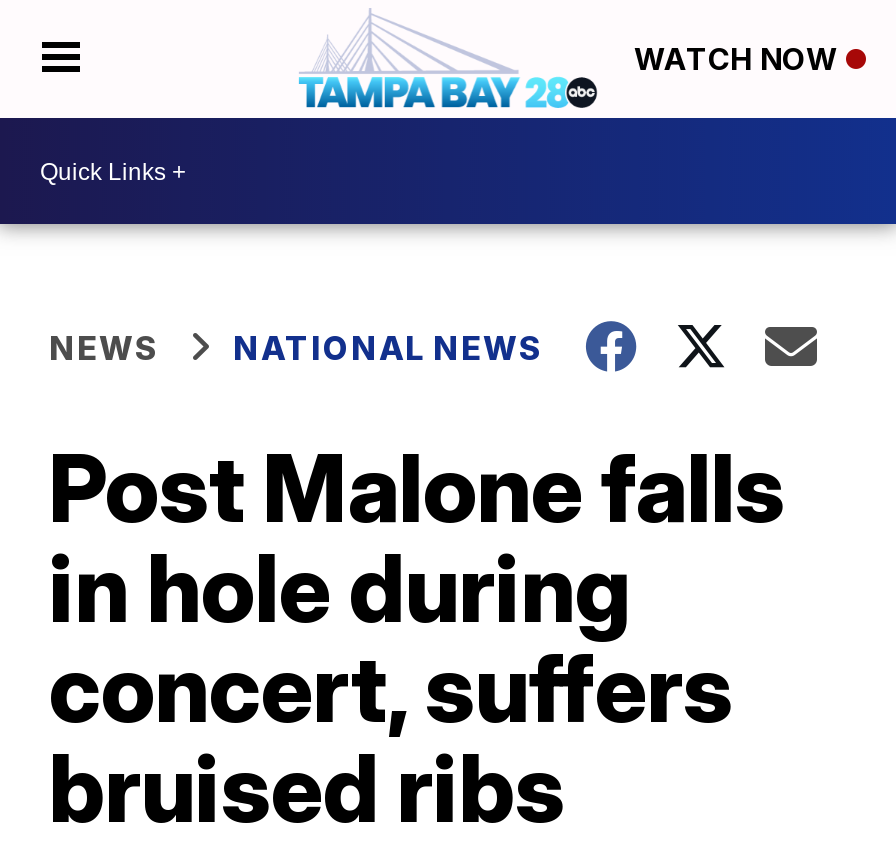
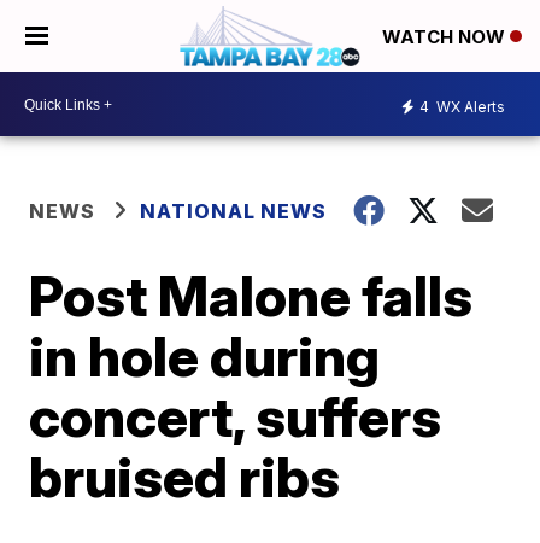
+ 4 WX Alerts
